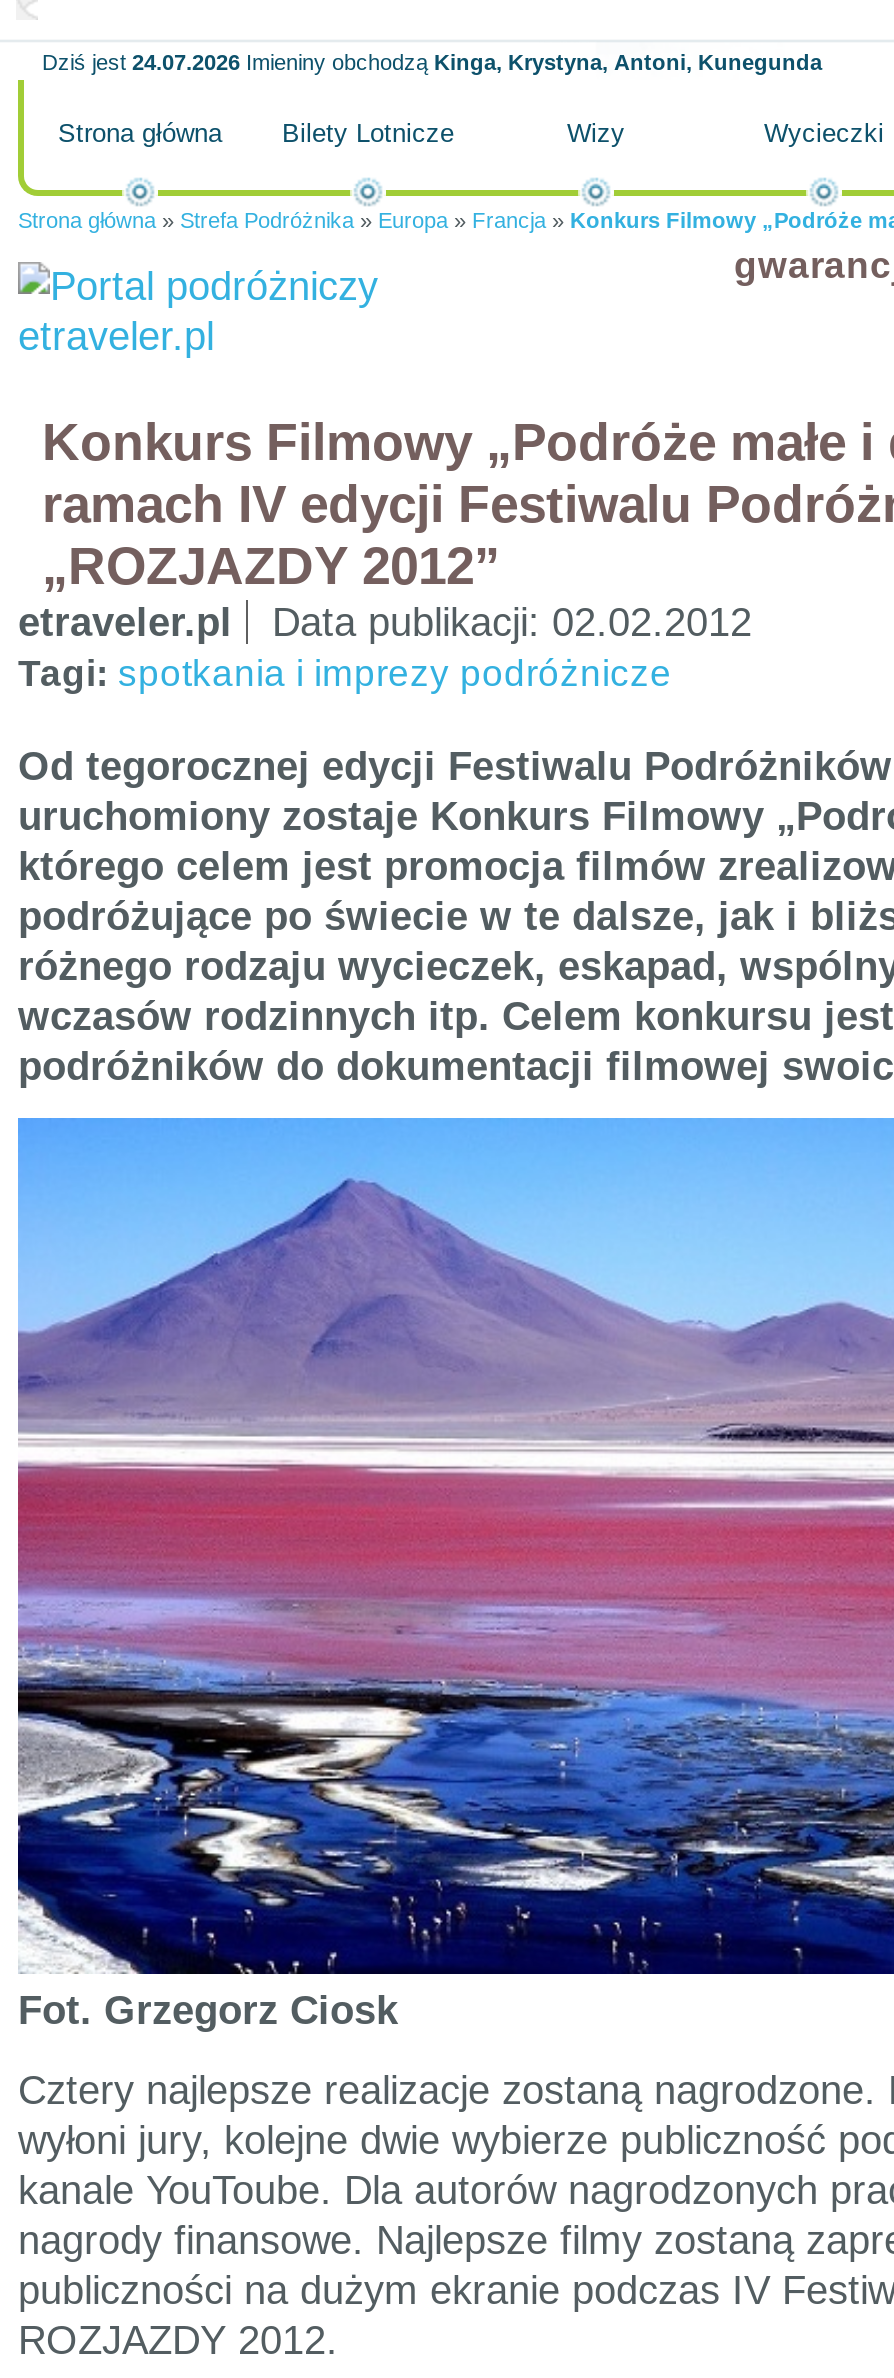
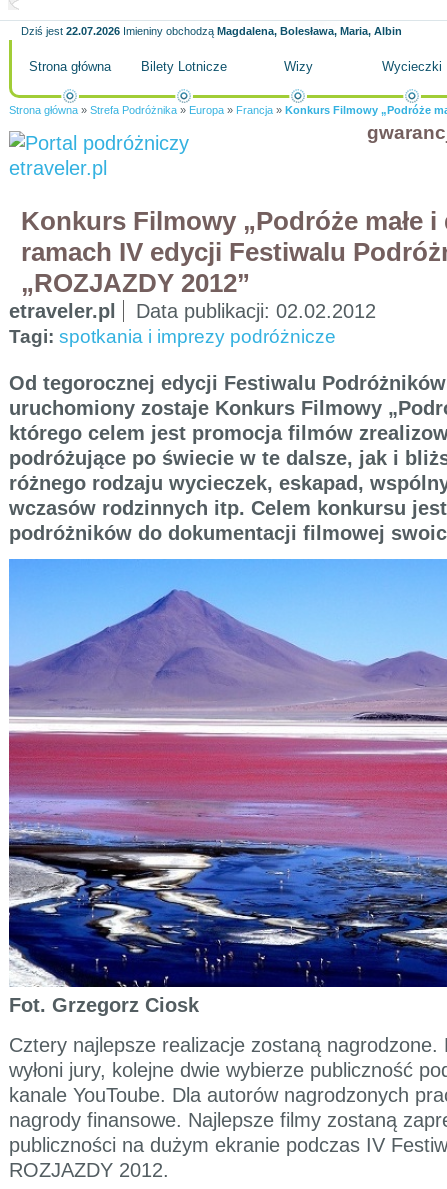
- Dziś jest 24.07.2026 Imieniny obchodzą Kinga, Krystyna, Antoni, Kunegunda
+ Dziś jest 22.07.2026 Imieniny obchodzą Magdalena, Bolesława, Maria, Albin
